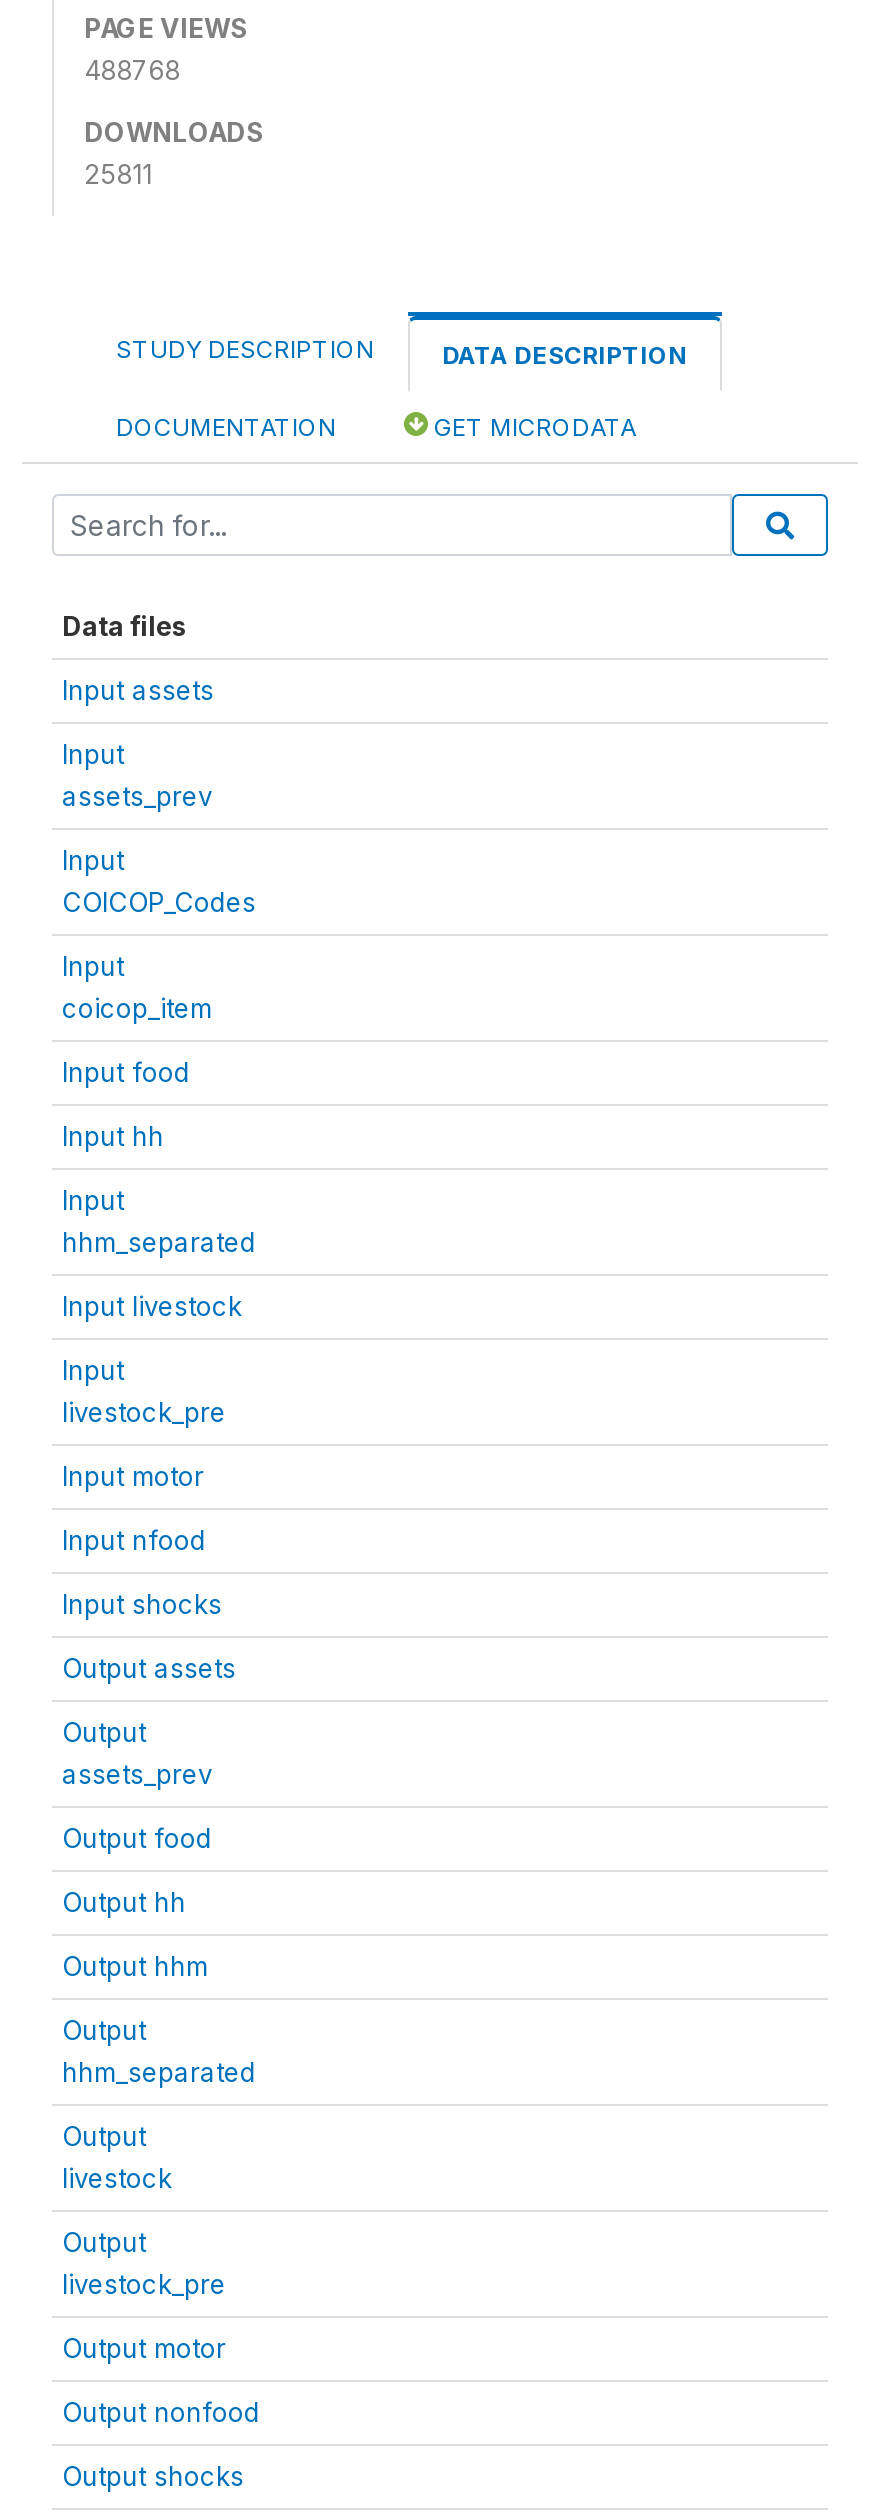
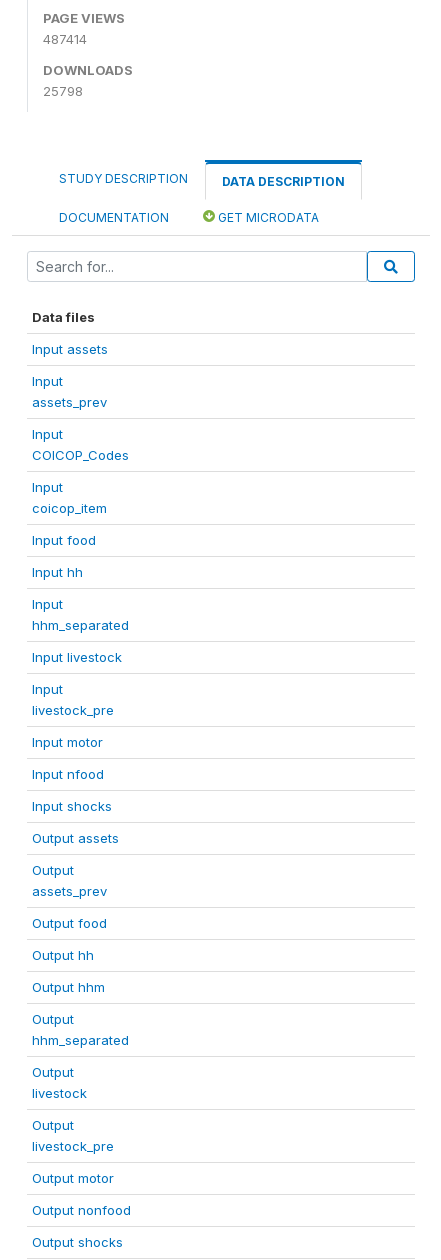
- 488768
+ 487414

- 25811
+ 25798
